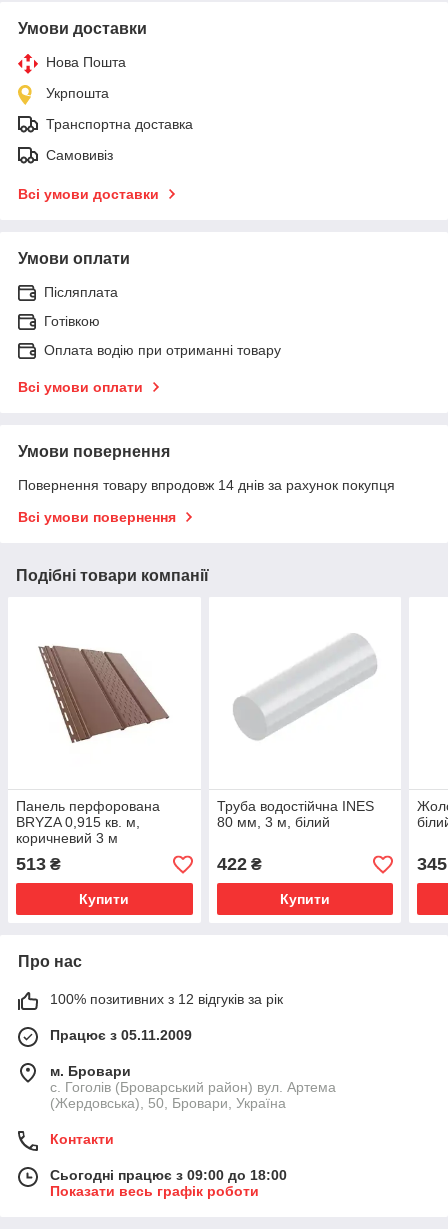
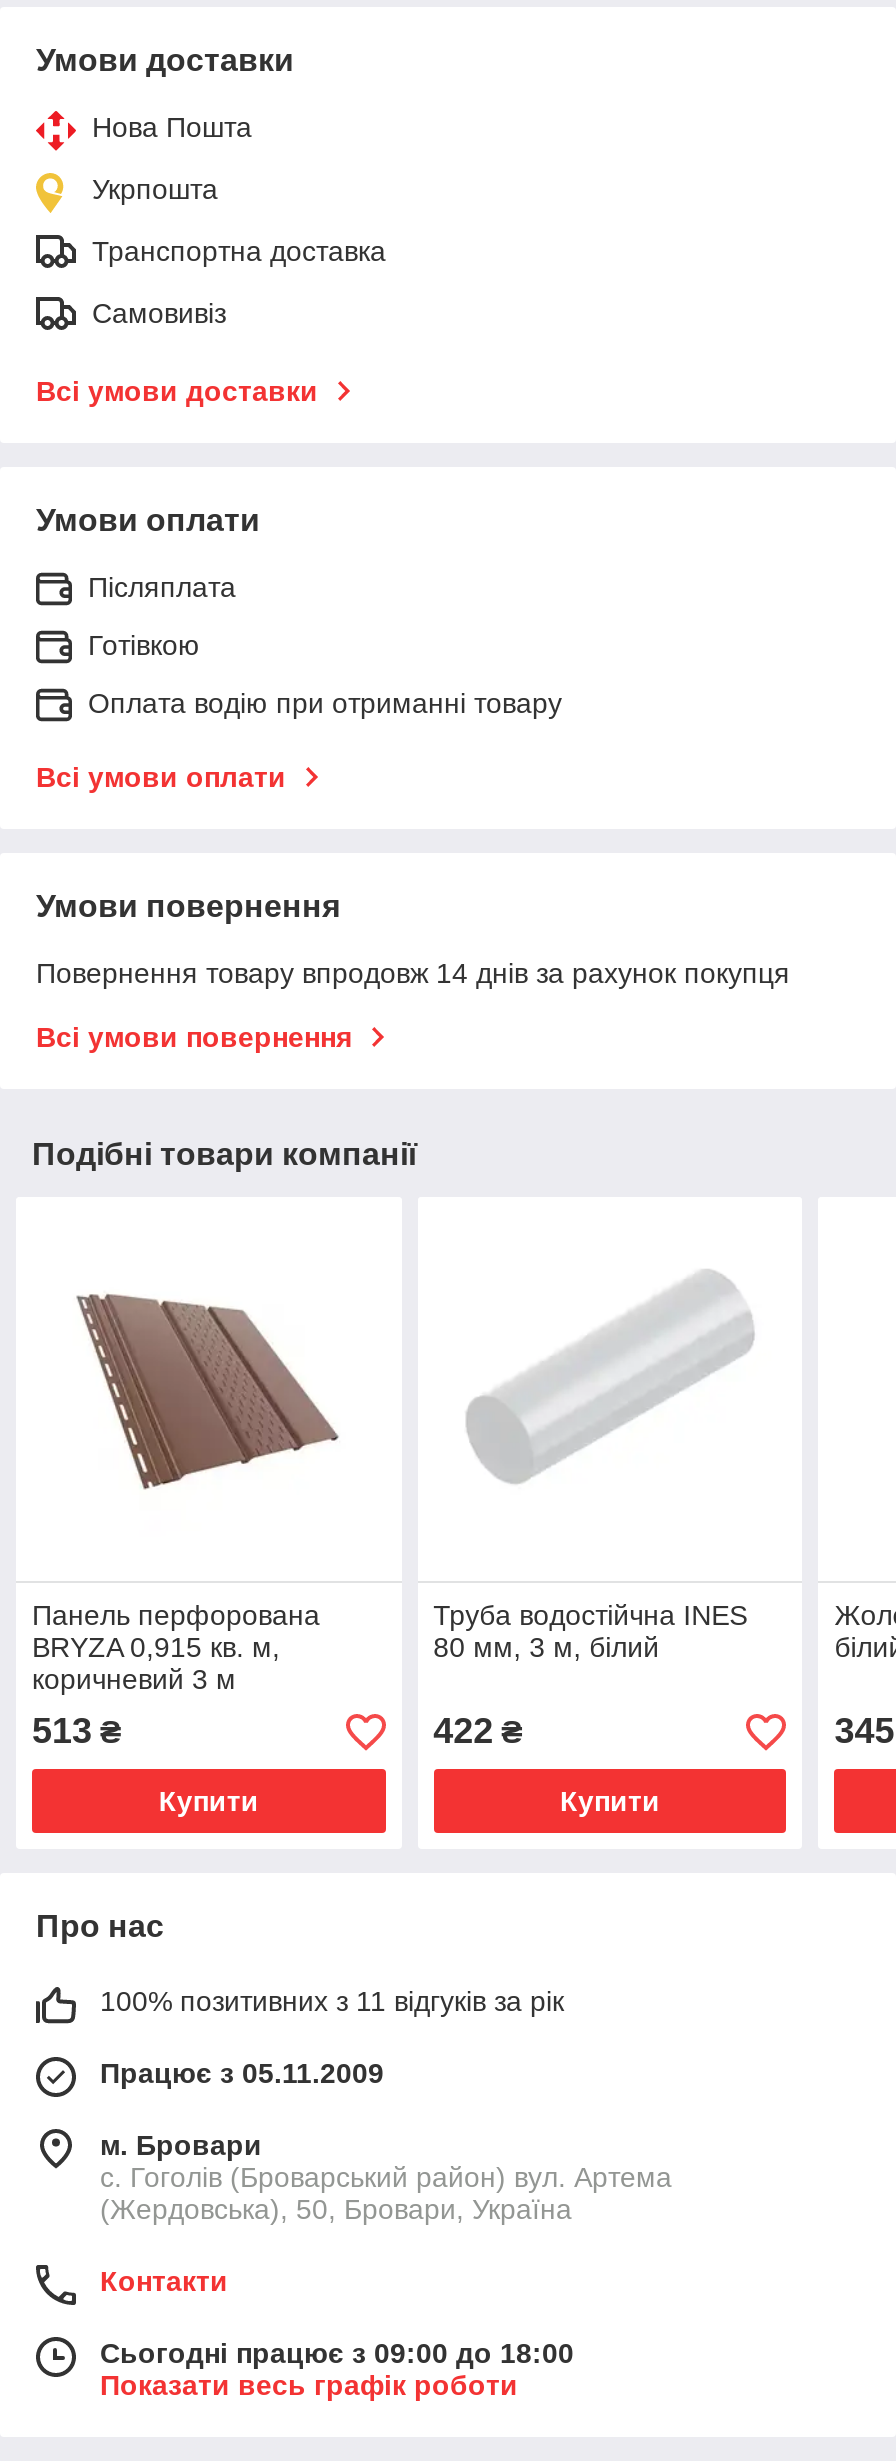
- 100% позитивних з 12 відгуків за рік
+ 100% позитивних з 11 відгуків за рік
